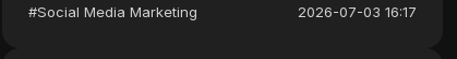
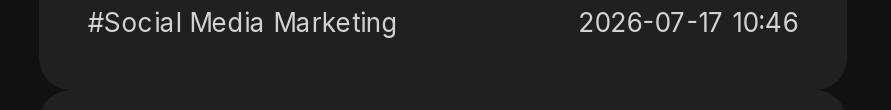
- 2026-07-03 16:17
+ 2026-07-17 10:46
